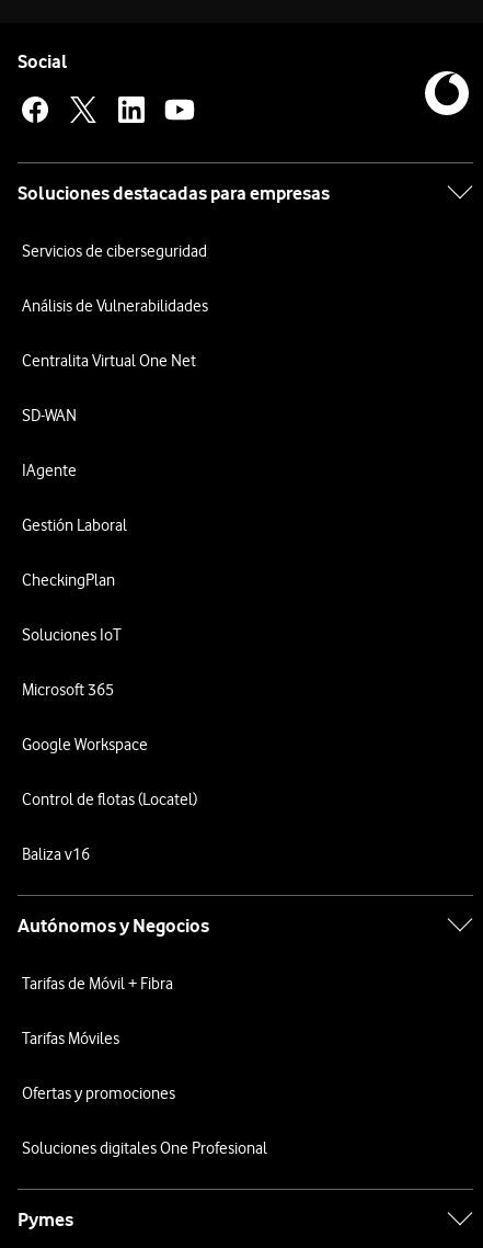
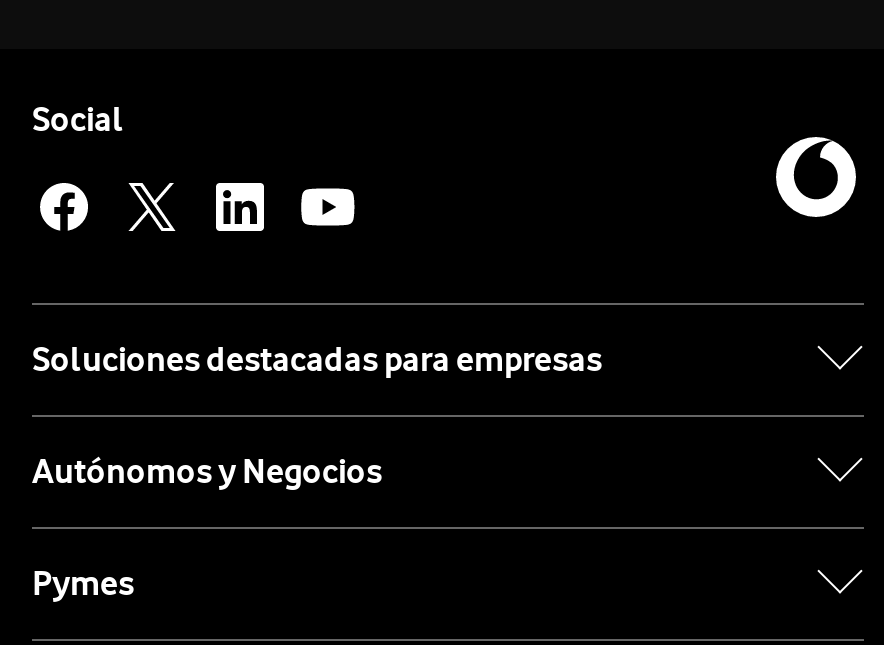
- Servicios de ciberseguridad
- Análisis de Vulnerabilidades
- Centralita Virtual One Net
- SD-WAN
- IAgente
- Gestión Laboral
- CheckingPlan
- Soluciones IoT
- Microsoft 365
- Google Workspace
- Control de flotas (Locatel)
- Baliza v16

- Tarifas de Móvil + Fibra
- Tarifas Móviles
- Ofertas y promociones
- Soluciones digitales One Profesional
